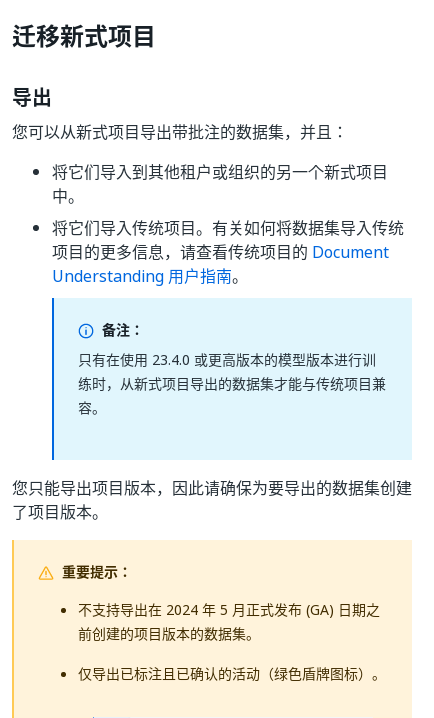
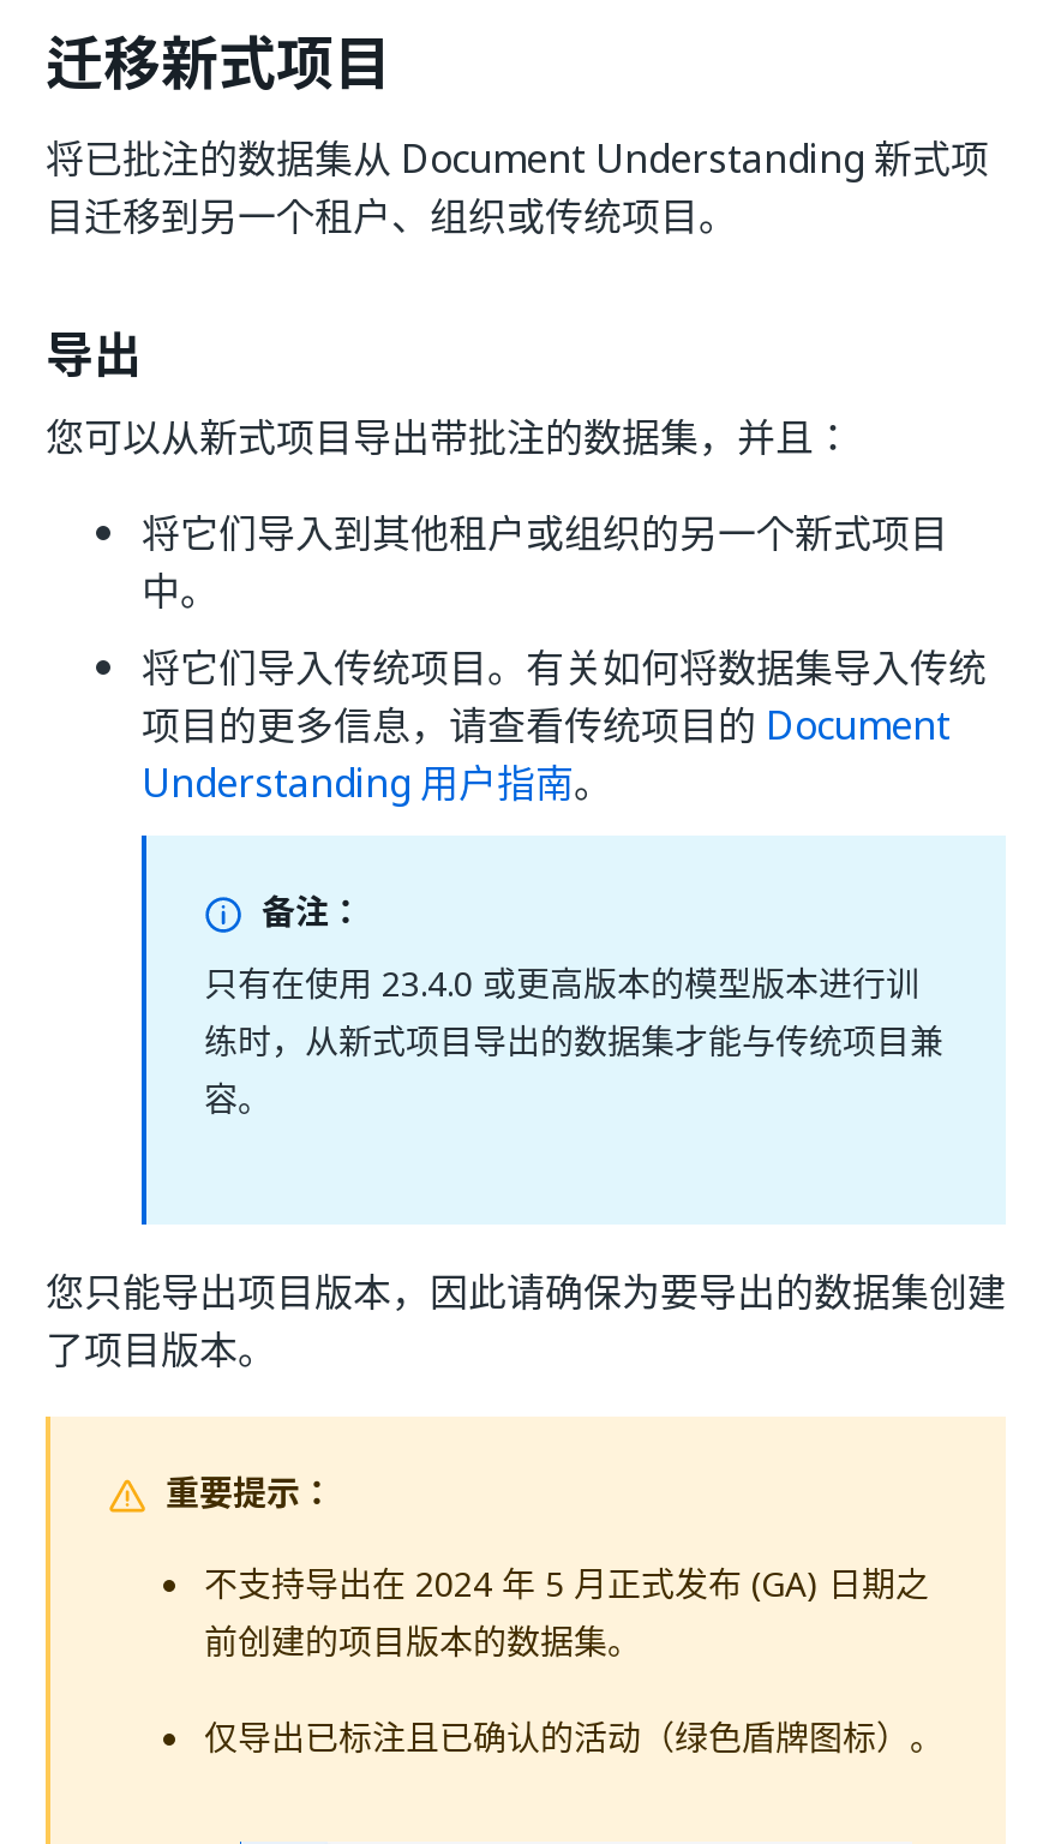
+ 将已批注的数据集从 Document Understanding 新式项
+ 目迁移到另一个租户、组织或传统项目。
